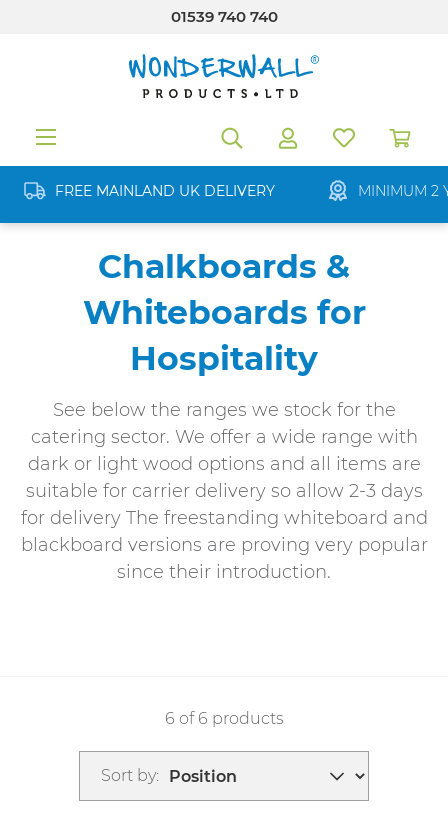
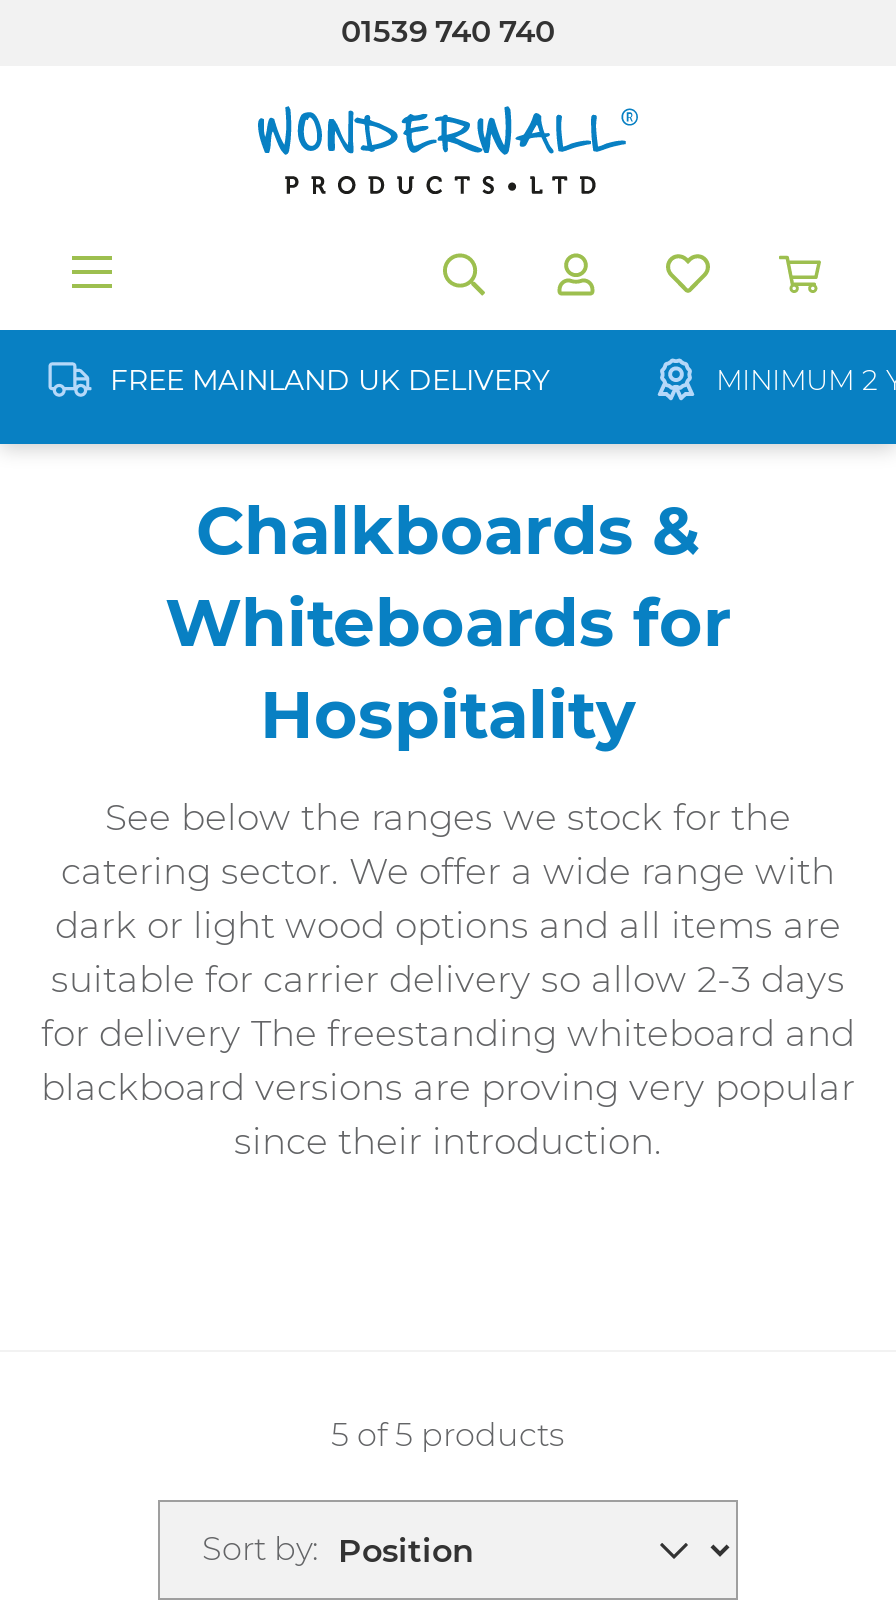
- 6 of 6 products
+ 5 of 5 products
